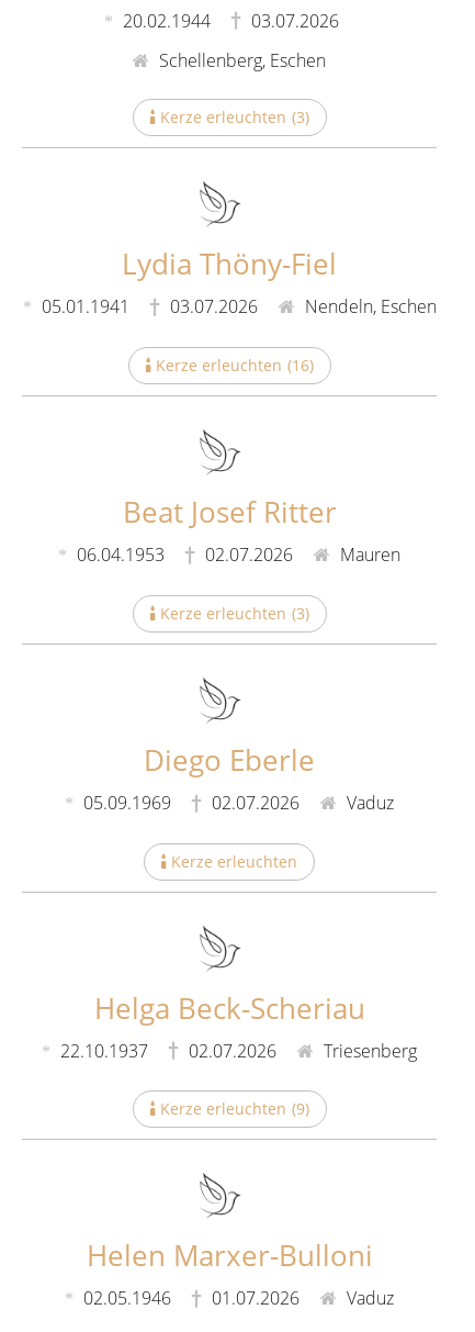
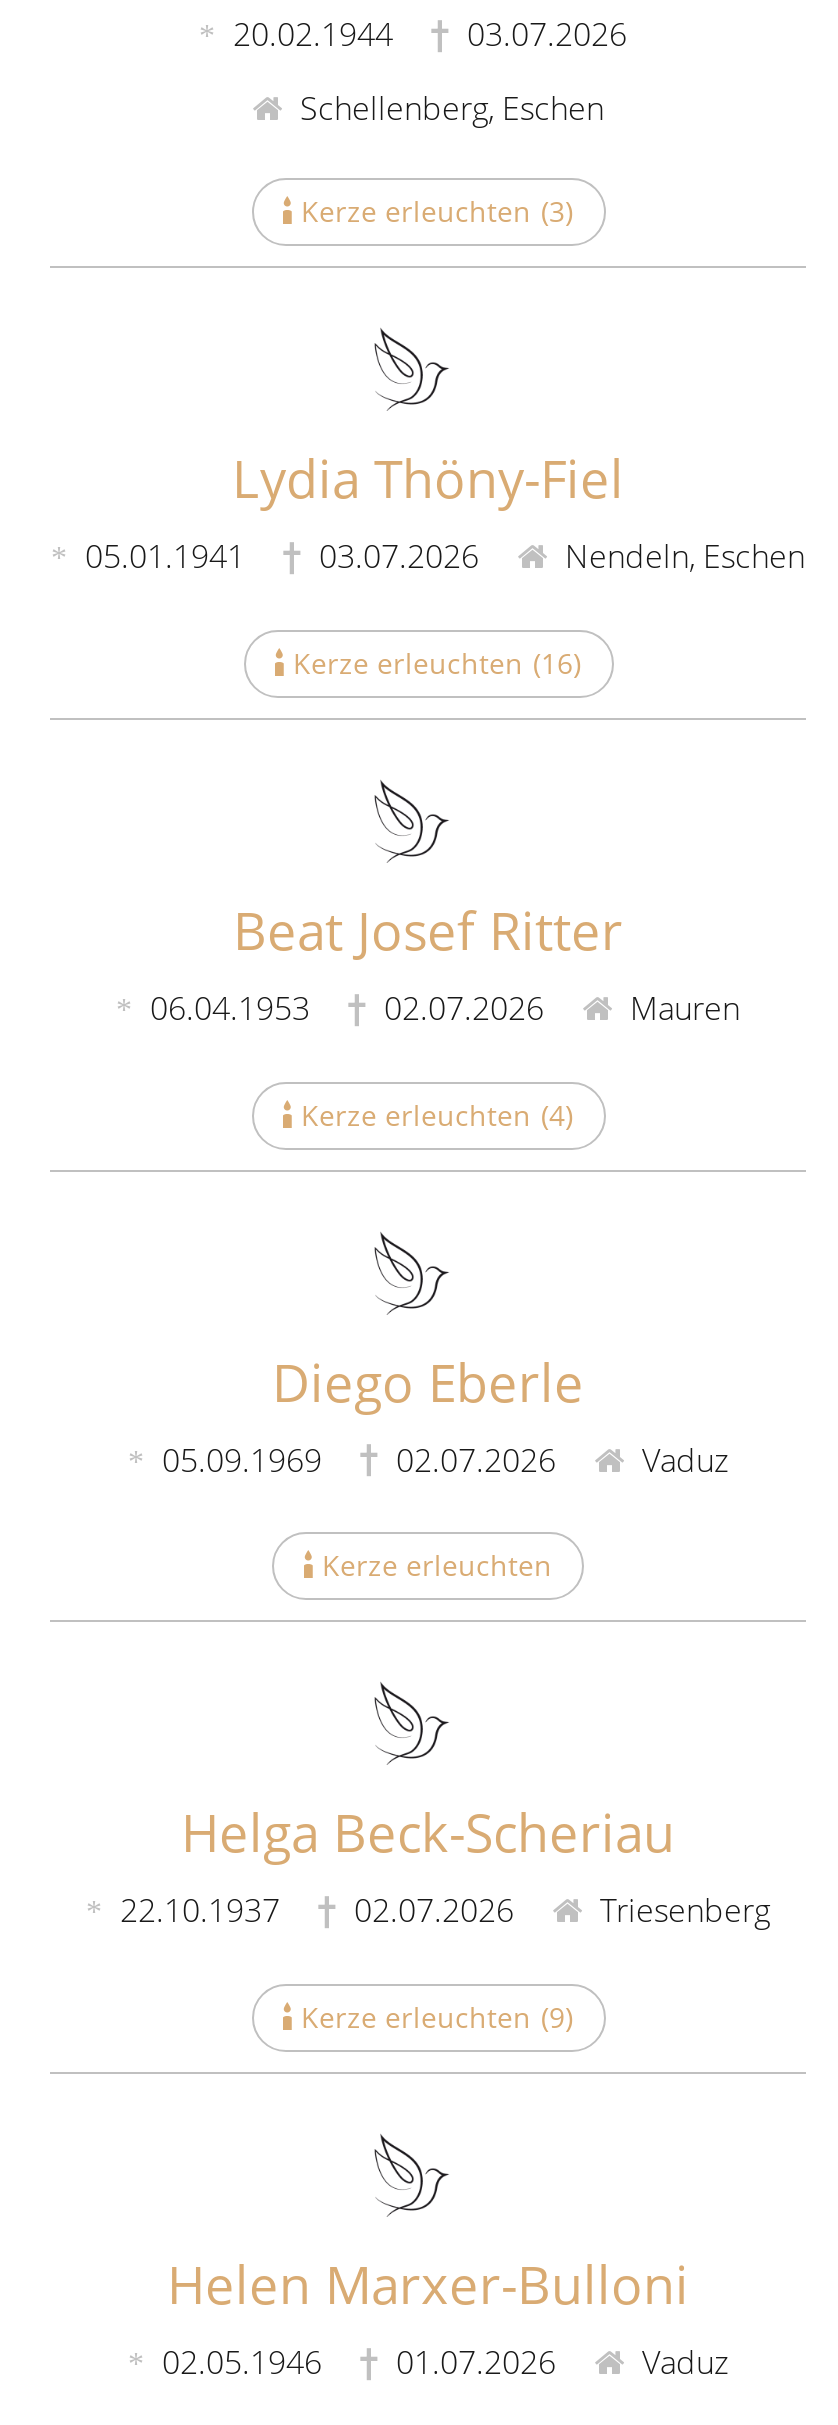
- Kerze erleuchten (3)
+ Kerze erleuchten (4)
